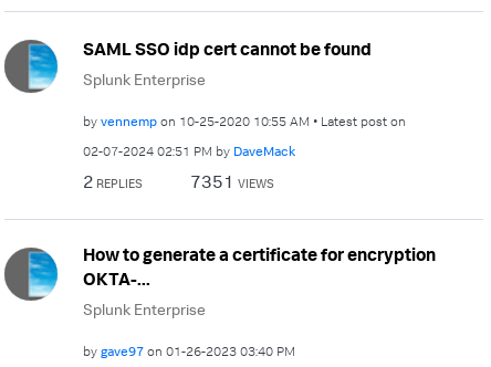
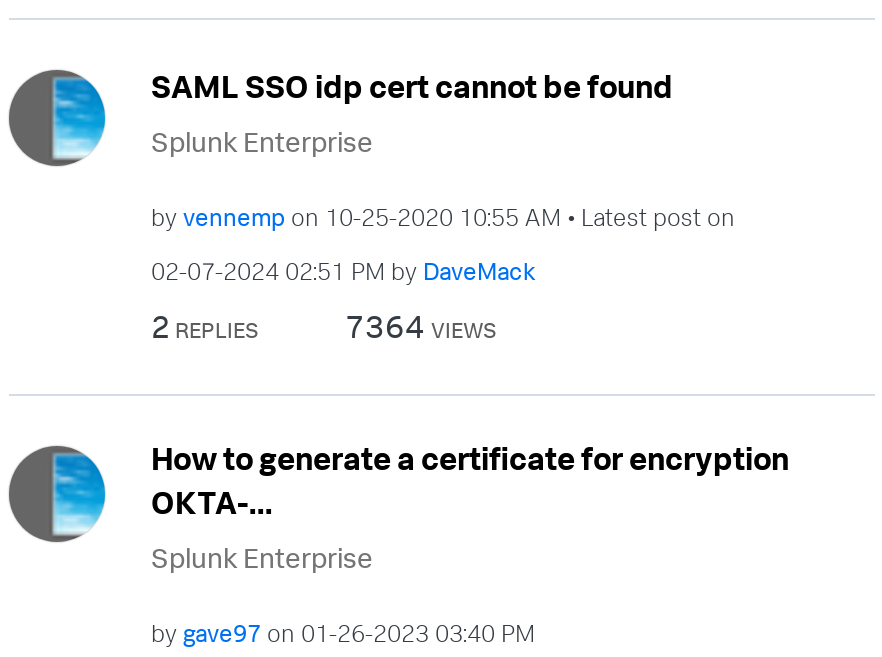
- 7351 VIEWS
+ 7364 VIEWS
